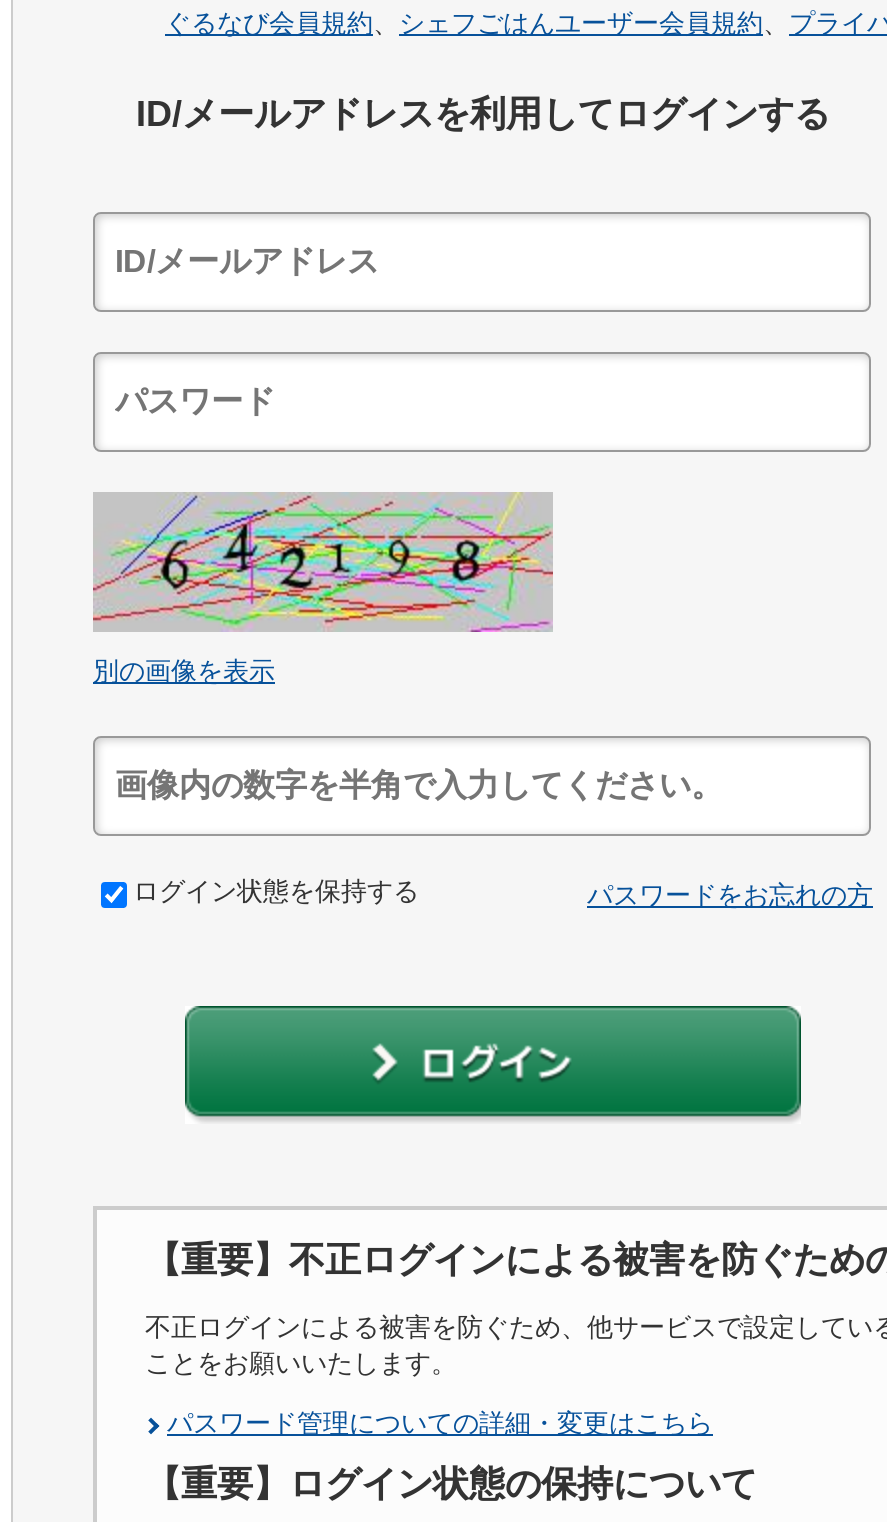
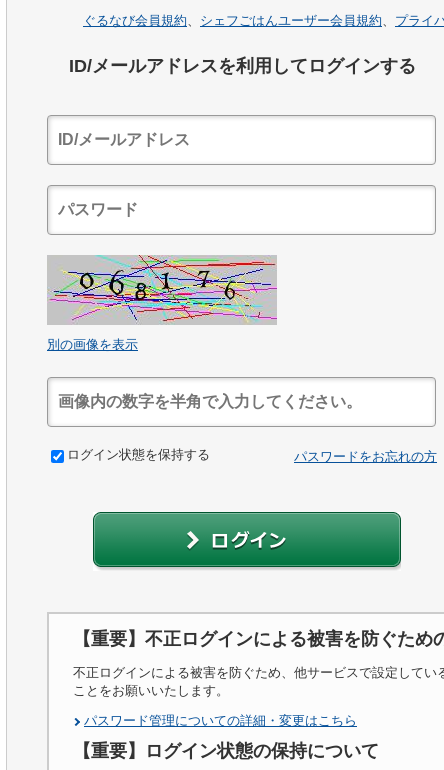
- [image]
+ [image]
